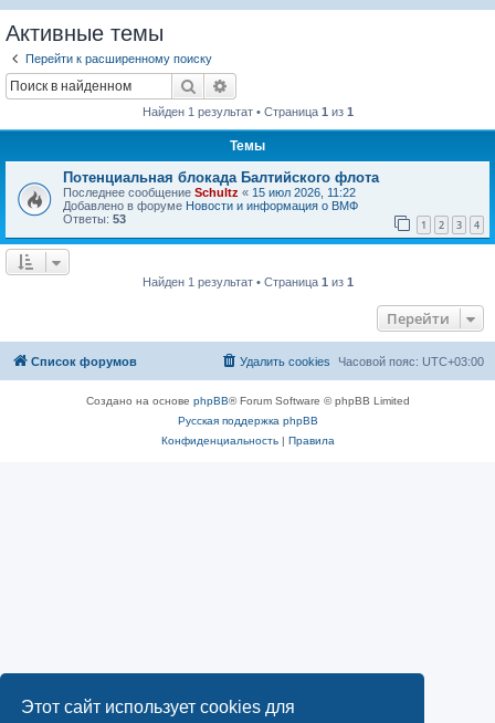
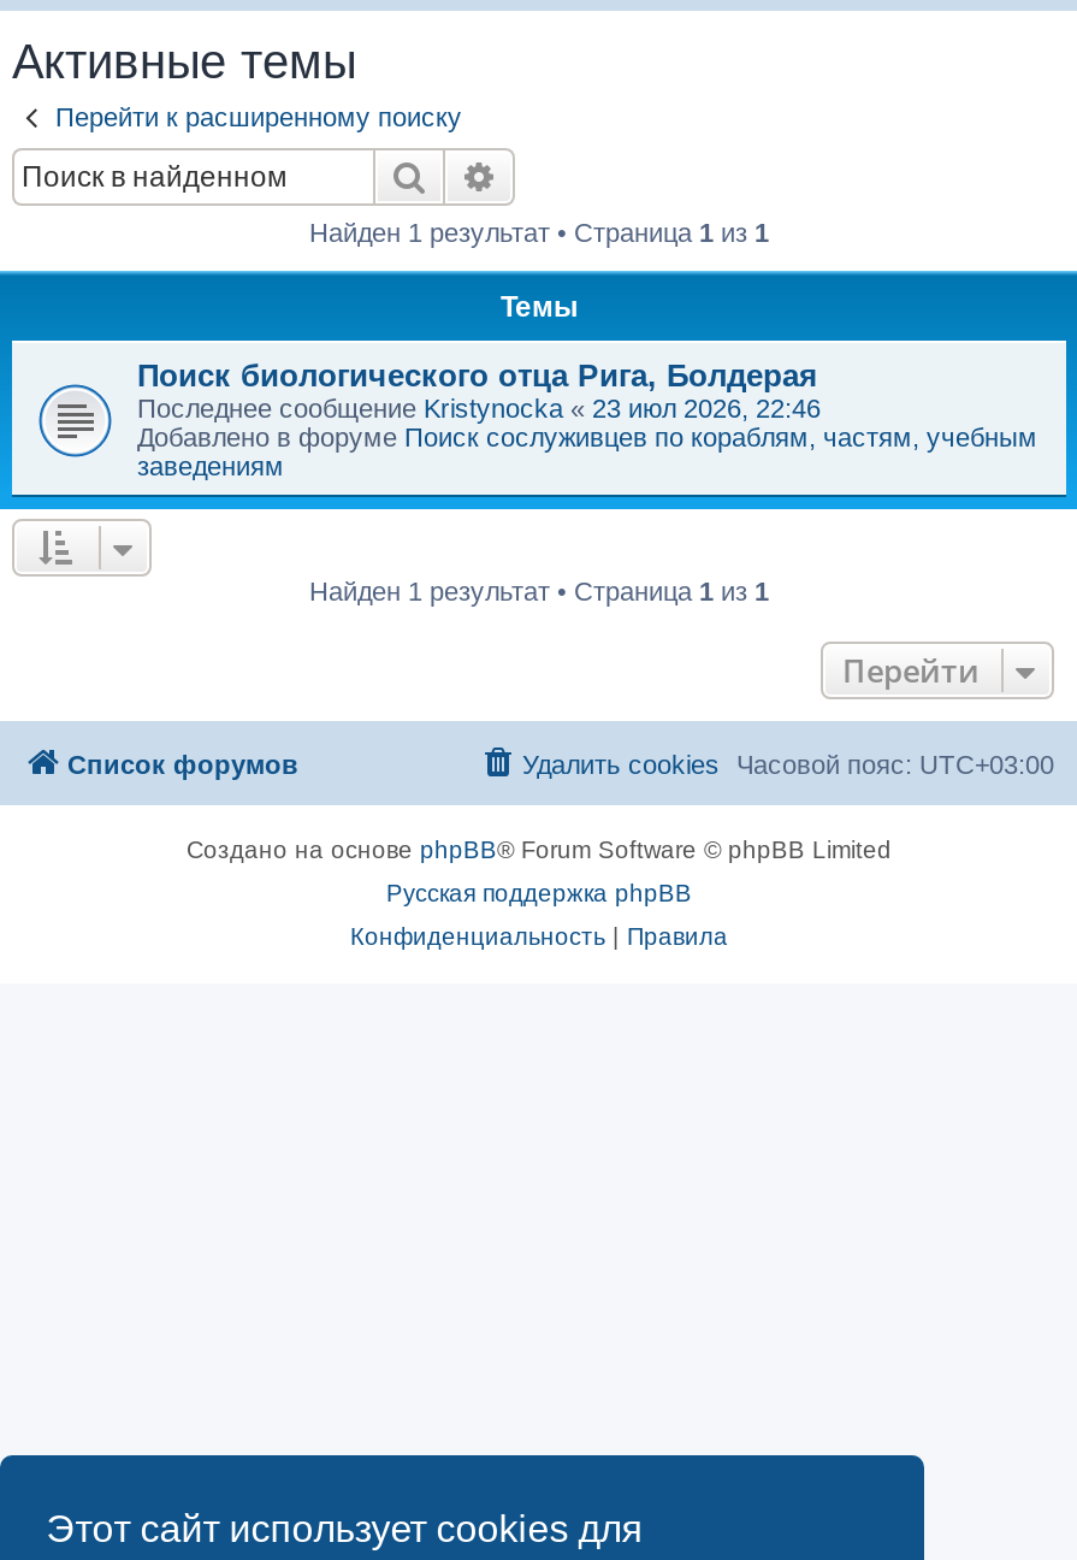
- Потенциальная блокада Балтийского флота
- Последнее сообщение Schultz «15 июл 2026, 11:22
- Добавлено в форуме Новости и информация о ВМФ
- Ответы: 53
- 1
- 2
- 3
- 4
+ Поиск биологического отца Рига, Болдерая
+ Последнее сообщение Kristynocka «23 июл 2026, 22:46
+ Добавлено в форуме Поиск сослуживцев по кораблям, частям, учебным
+ заведениям
